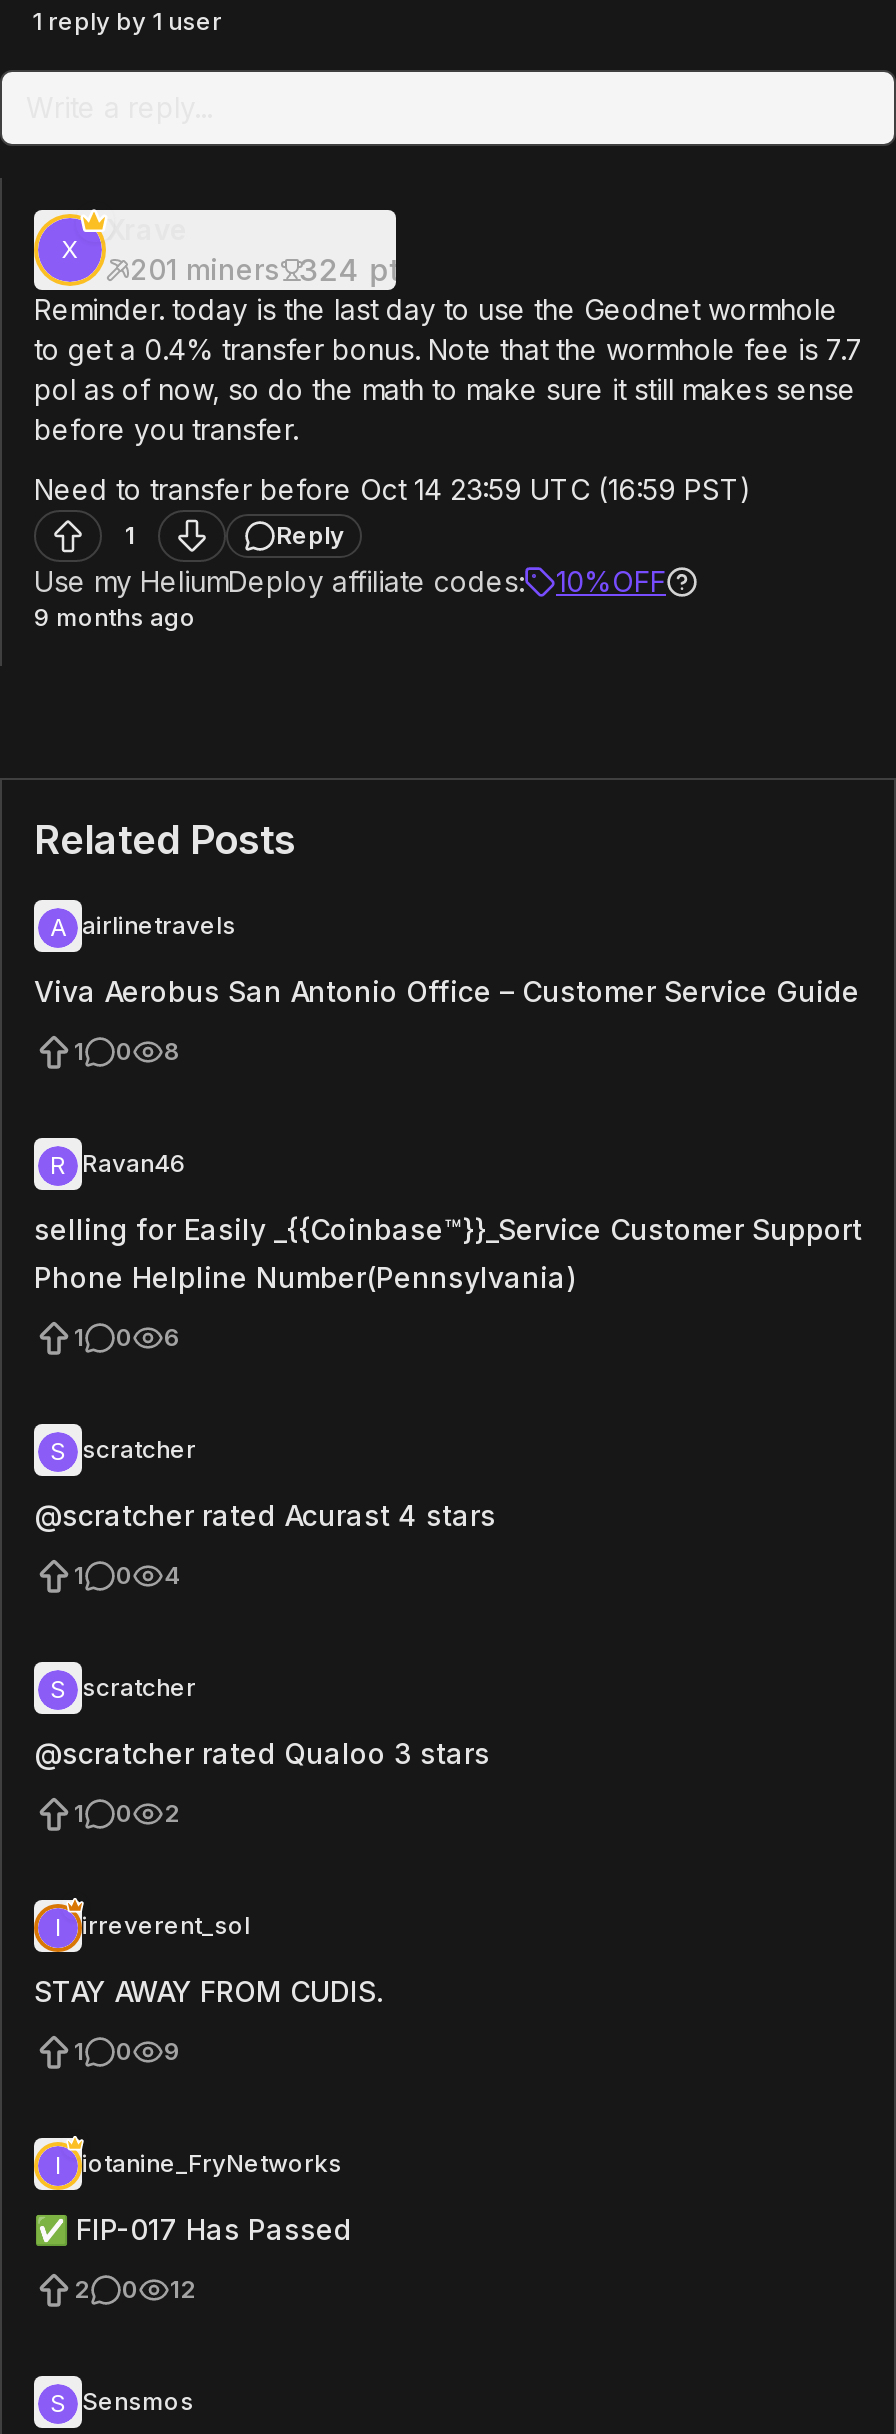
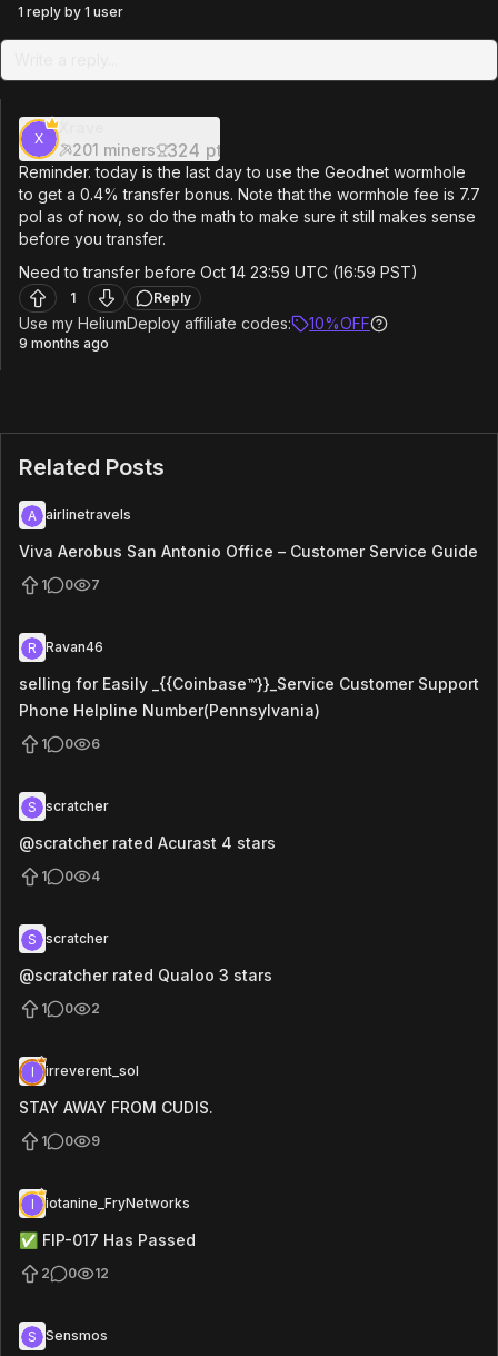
- 1 0 8
+ 1 0 7
